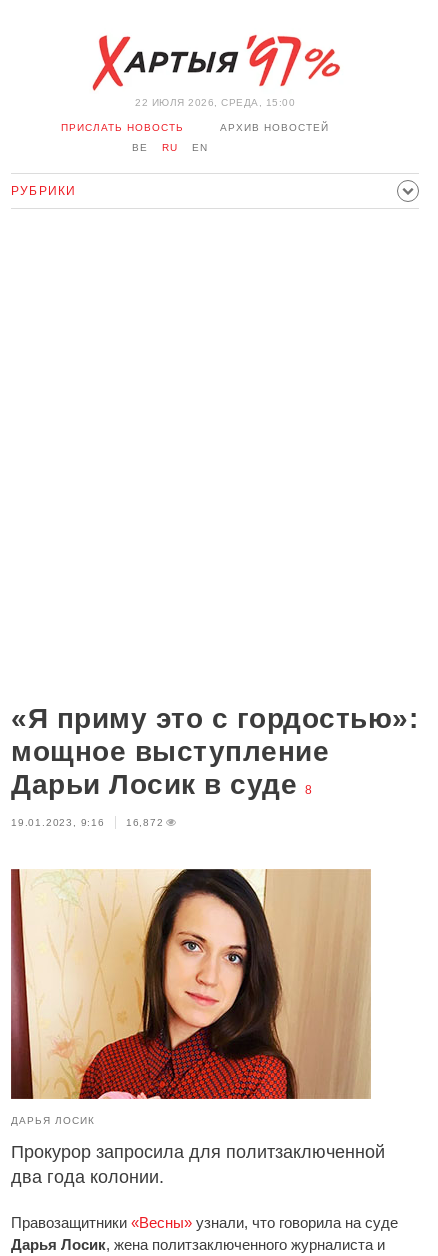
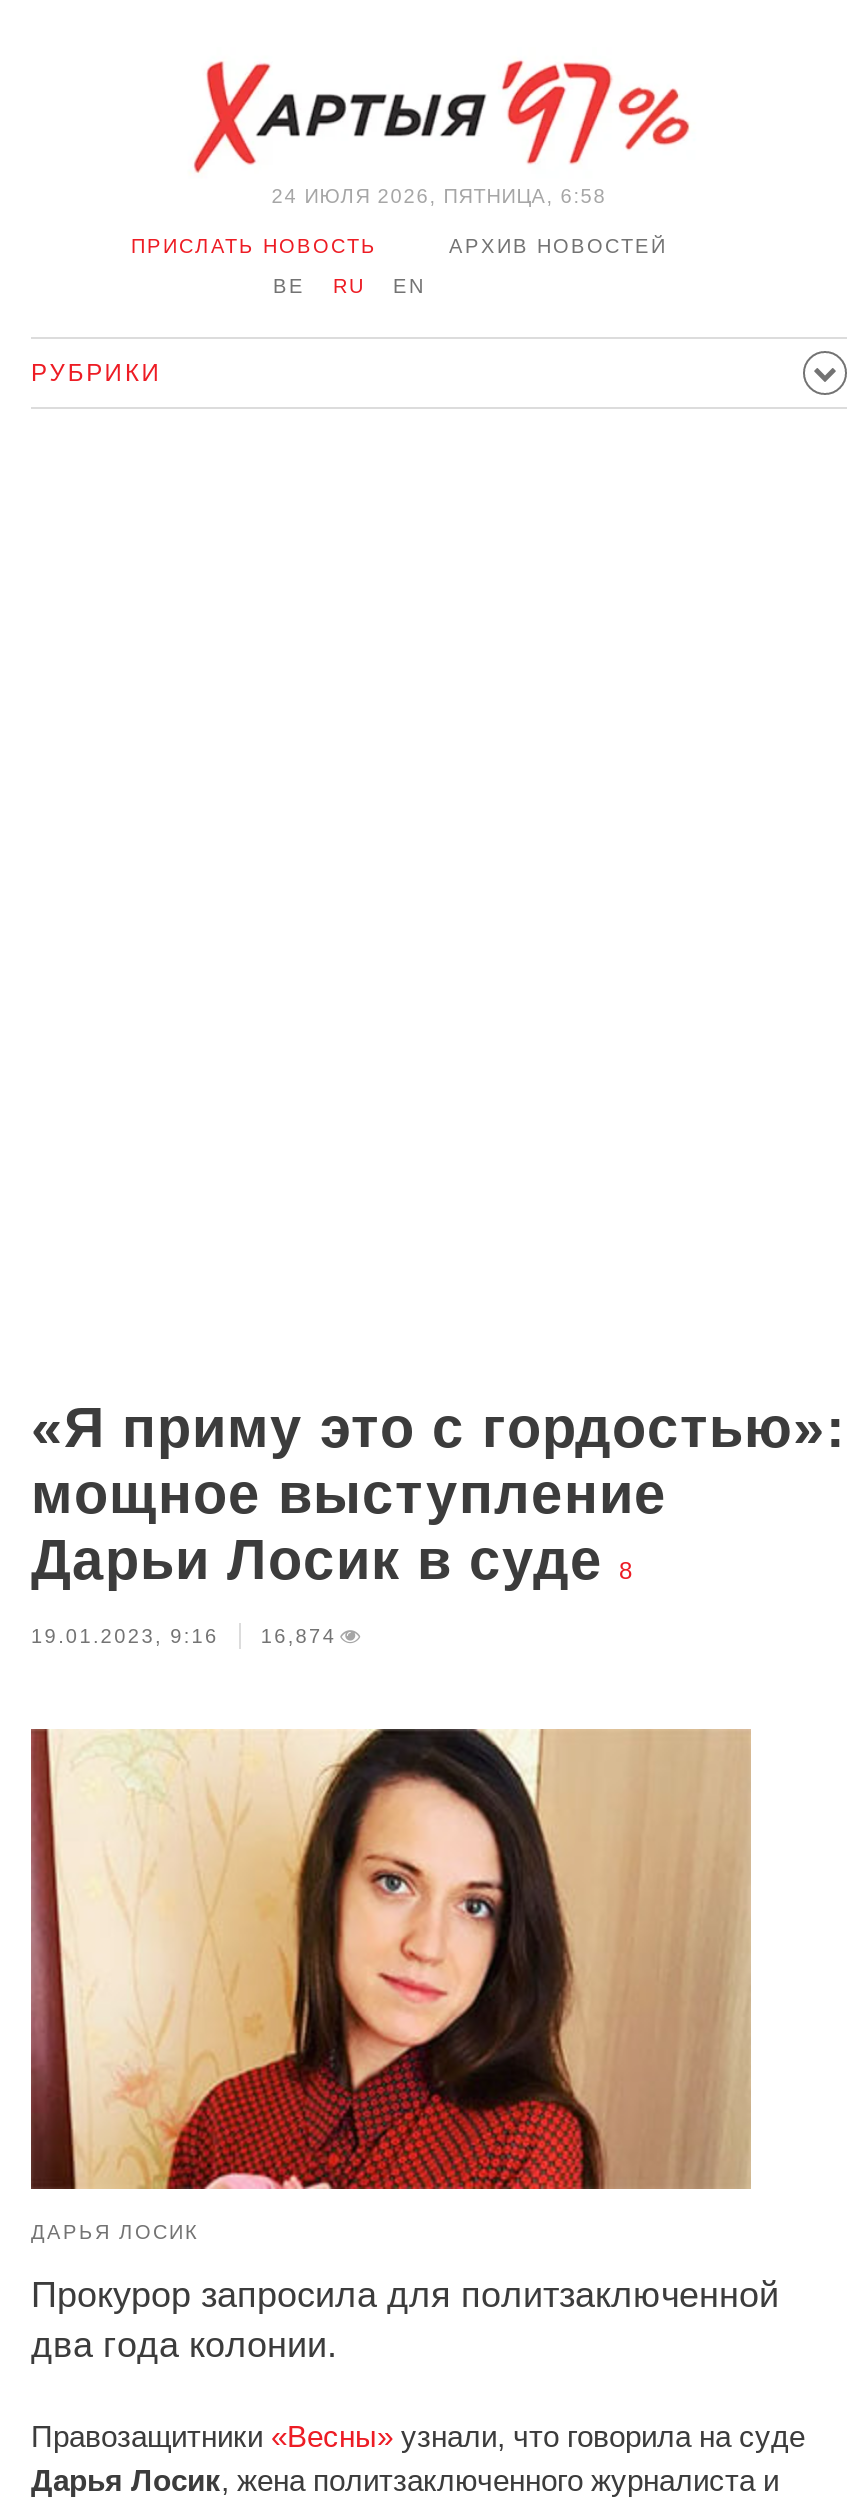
- 22 ИЮЛЯ 2026, СРЕДА, 15:00
+ 24 ИЮЛЯ 2026, ПЯТНИЦА, 6:58

- 19.01.2023, 9:16 16,872
+ 19.01.2023, 9:16 16,874
